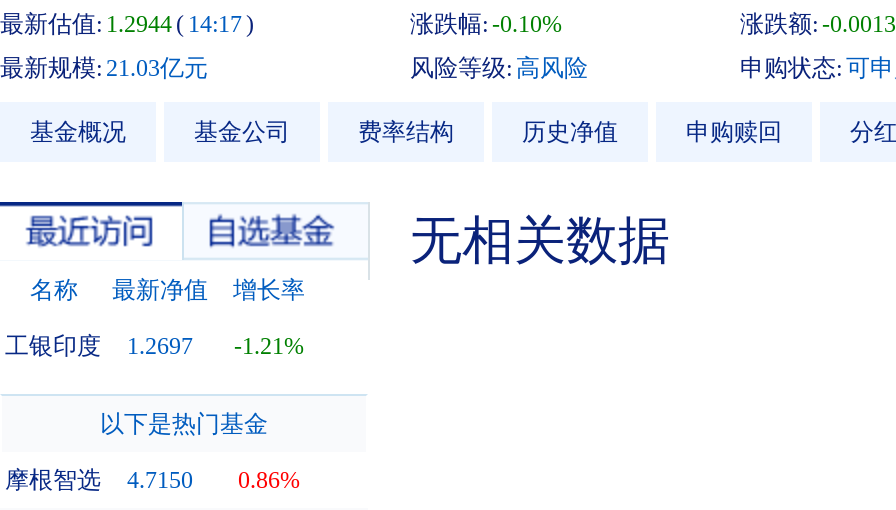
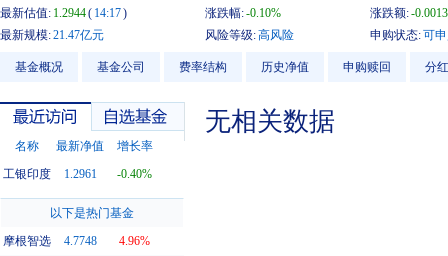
- 最新规模: 21.03亿元
+ 最新规模: 21.47亿元

- 1.2697
+ 1.2961

- -1.21%
+ -0.40%

- 4.7150
+ 4.7748

- 0.86%
+ 4.96%
